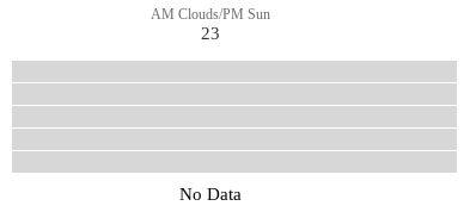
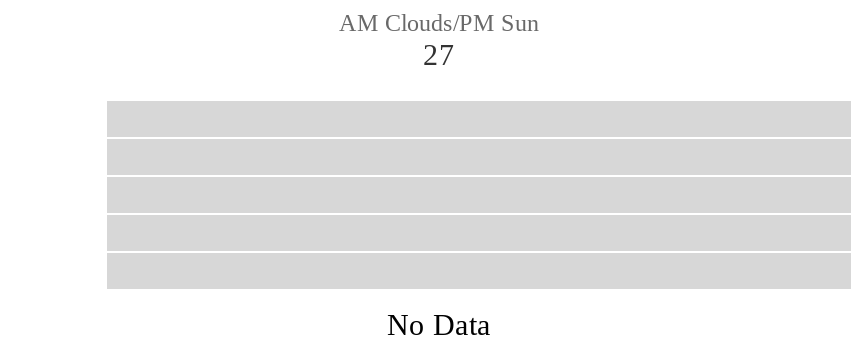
- 23
+ 27
